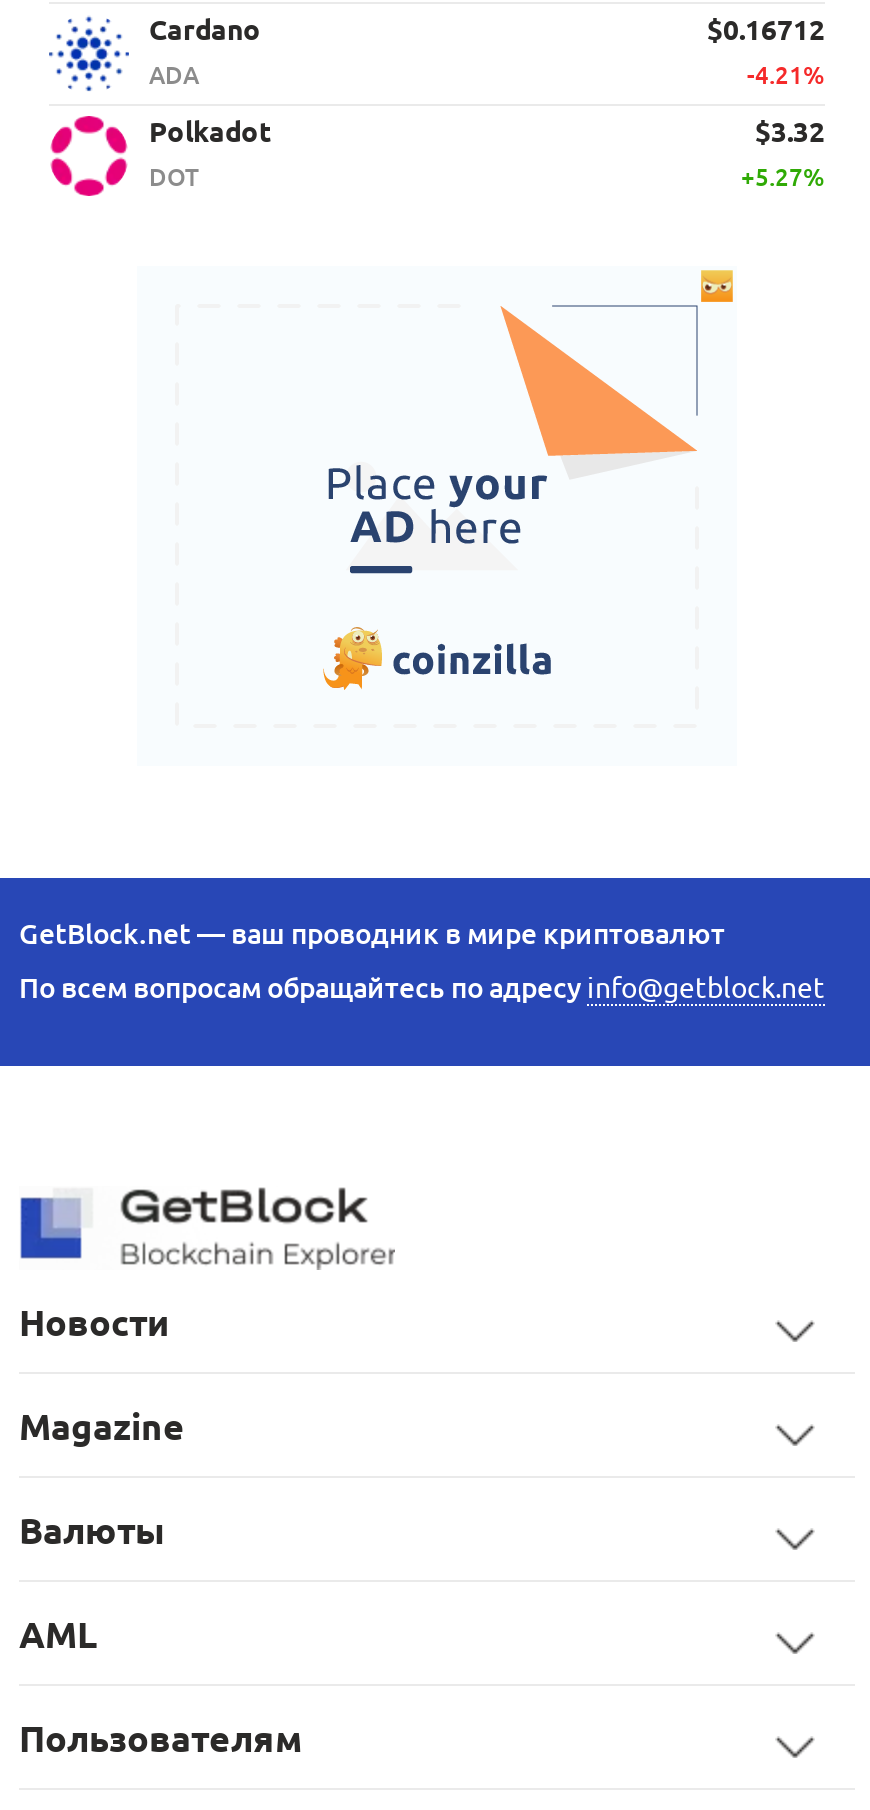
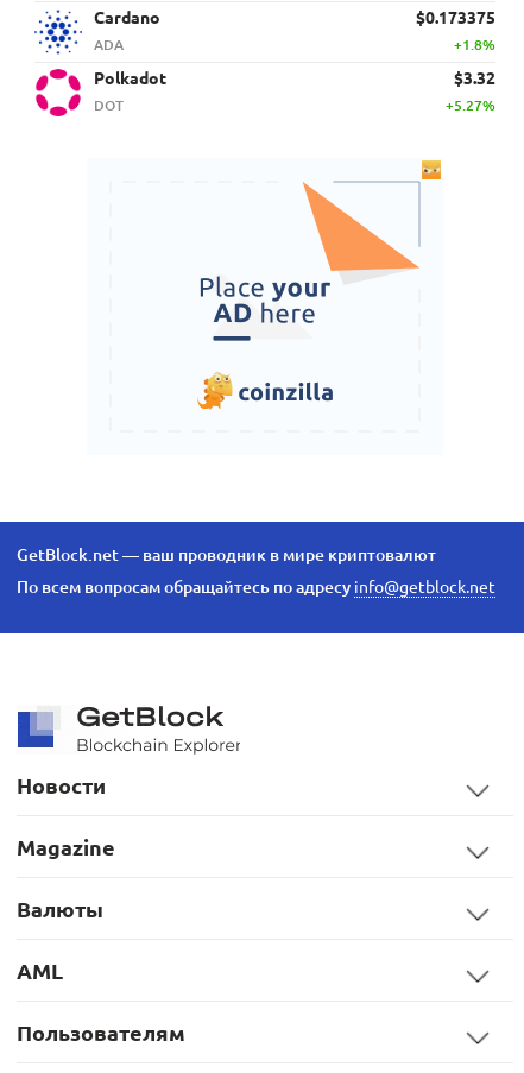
- $0.16712
+ $0.173375

- -4.21%
+ +1.8%
